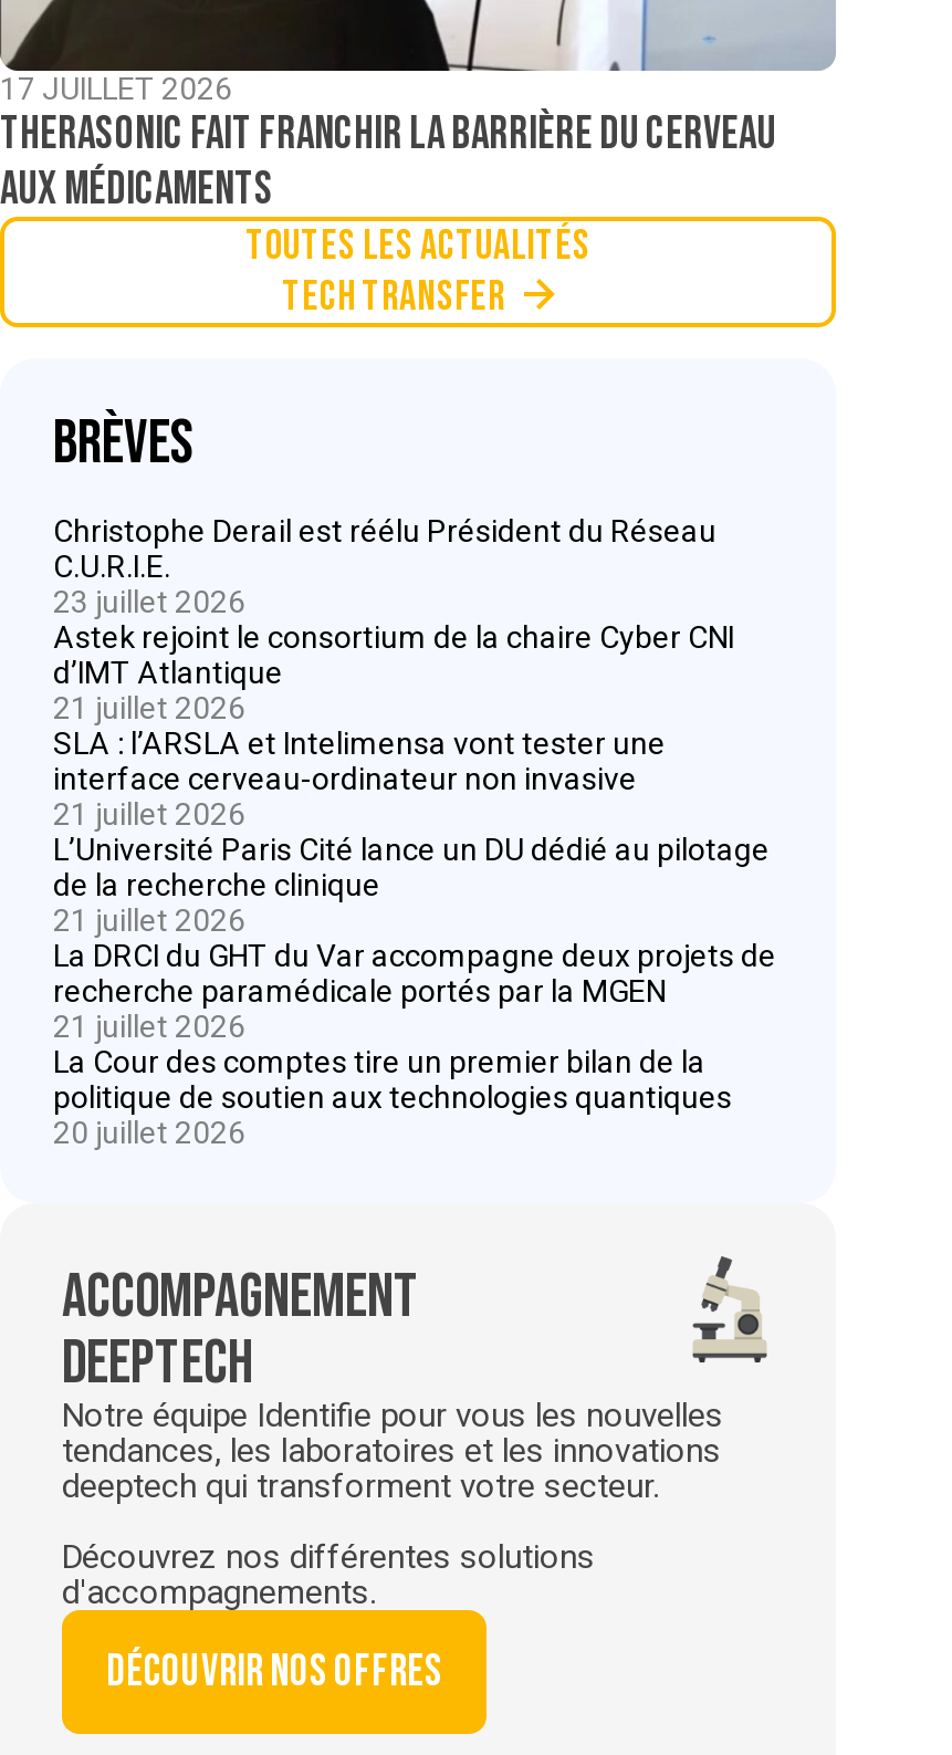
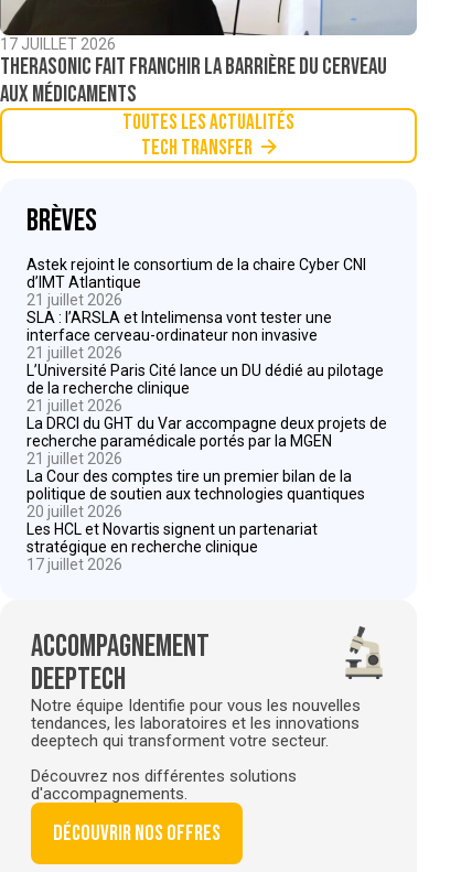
- Christophe Derail est réélu Président du Réseau
- C.U.R.I.E.
- 23 juillet 2026

moved up: Astek rejoint le consortium de la chaire Cyber CNI | d’IMT Atlantique | 21 juillet 2026 | ... | politique de soutien aux technologies quantiques | 20 juillet 2026

+ Les HCL et Novartis signent un partenariat
+ stratégique en recherche clinique
+ 17 juillet 2026
